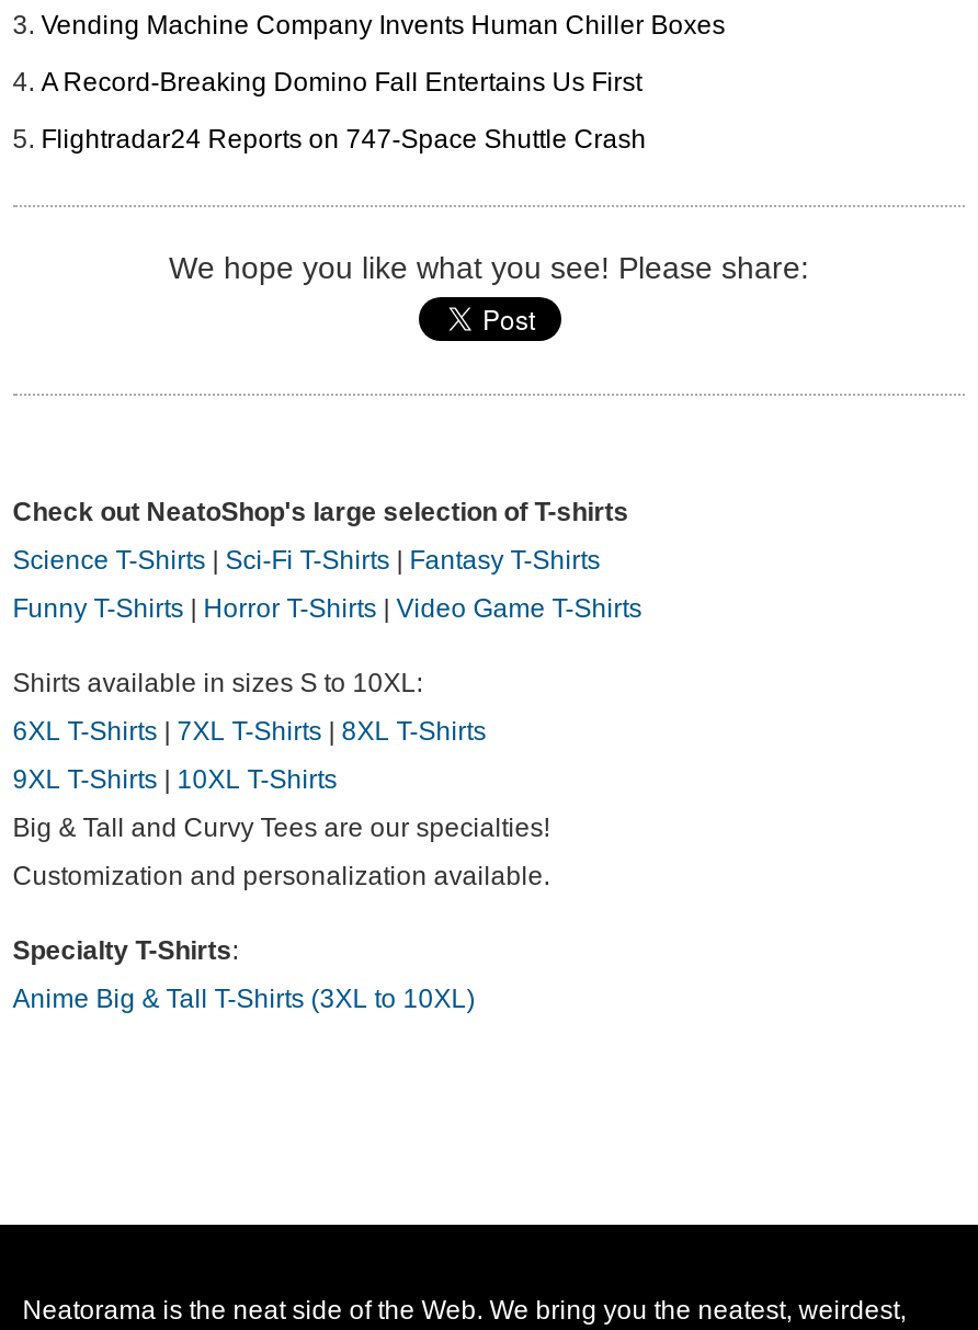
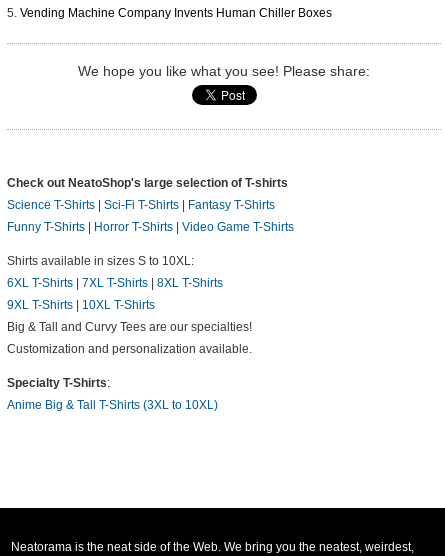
- A Record-Breaking Domino Fall Entertains Us First
- Flightradar24 Reports on 747-Space Shuttle Crash
